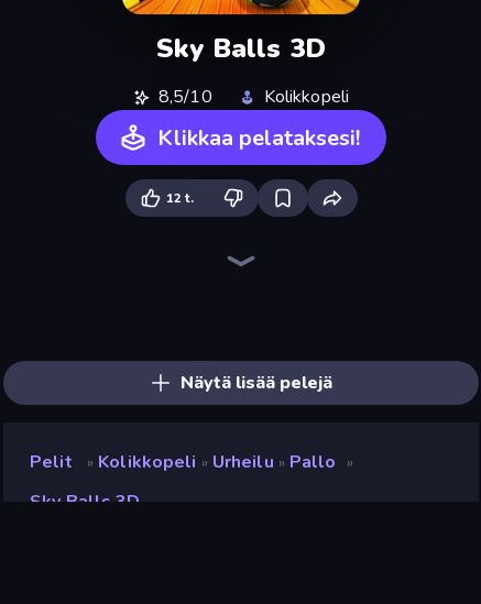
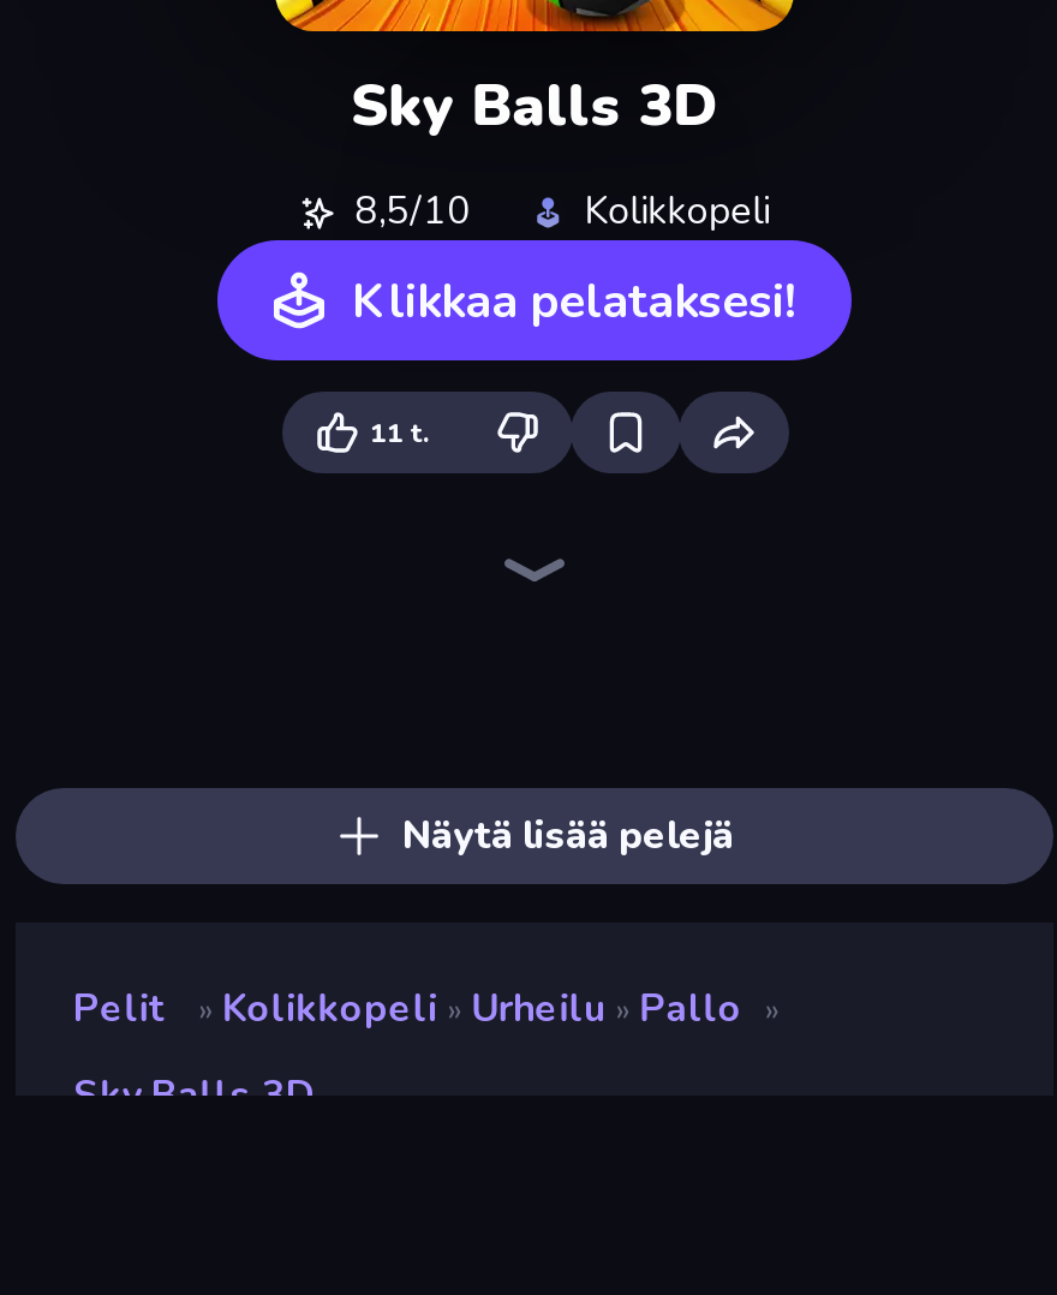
- 12 t.
+ 11 t.
